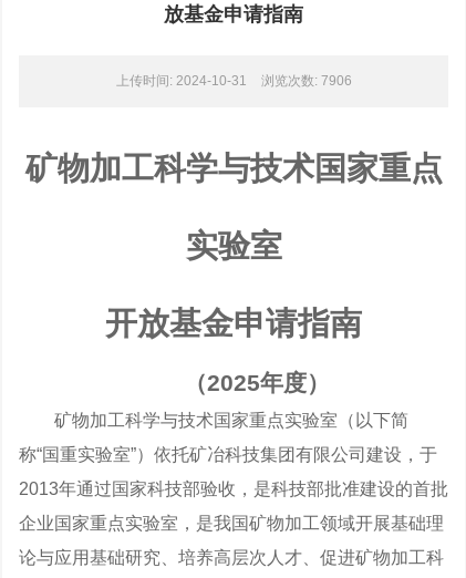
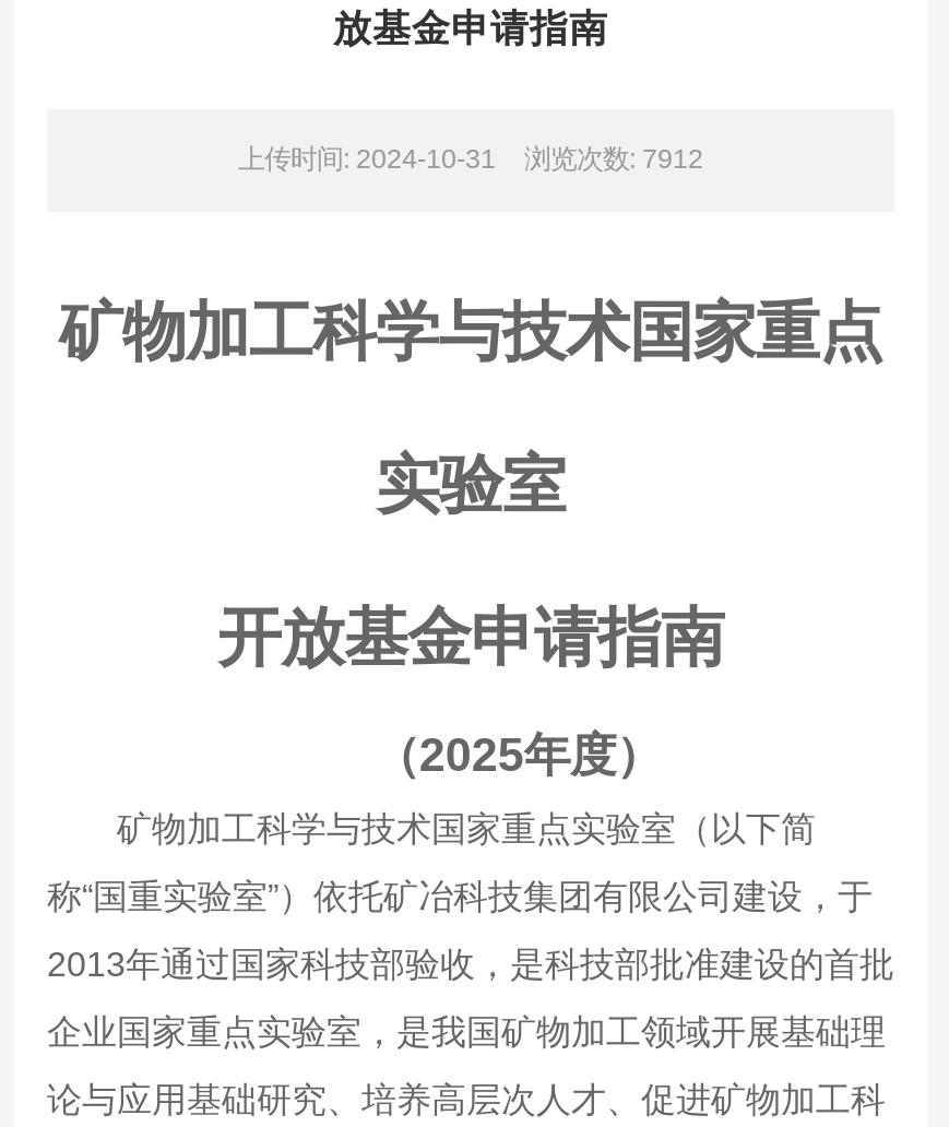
- 上传时间: 2024-10-31 浏览次数: 7906
+ 上传时间: 2024-10-31 浏览次数: 7912
